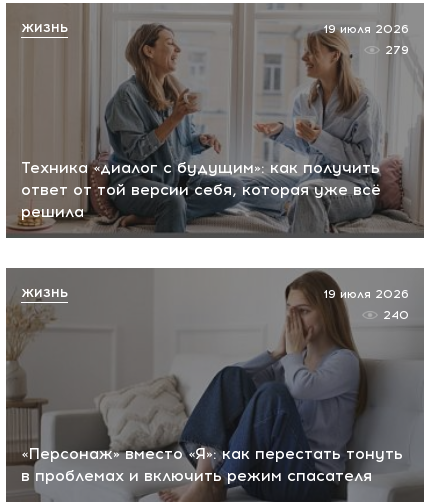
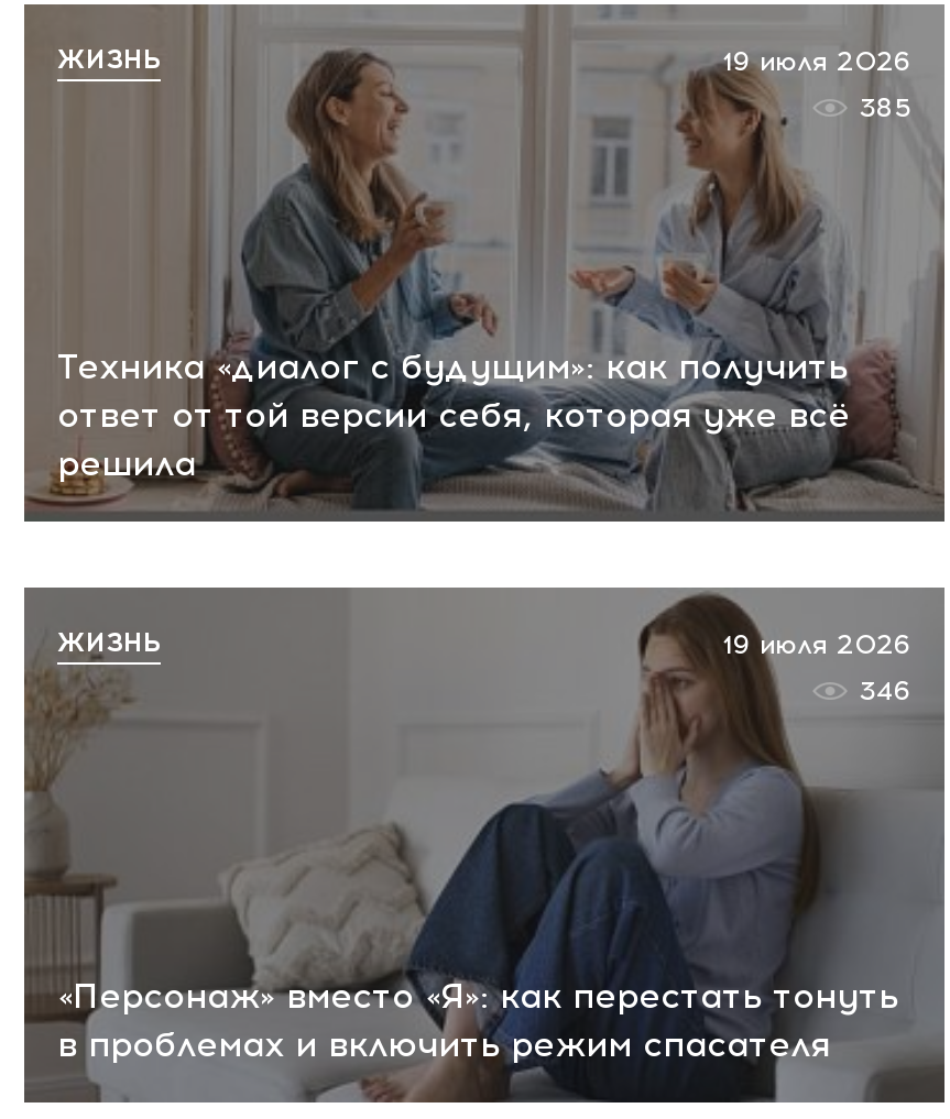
- 279
+ 385

- 240
+ 346
